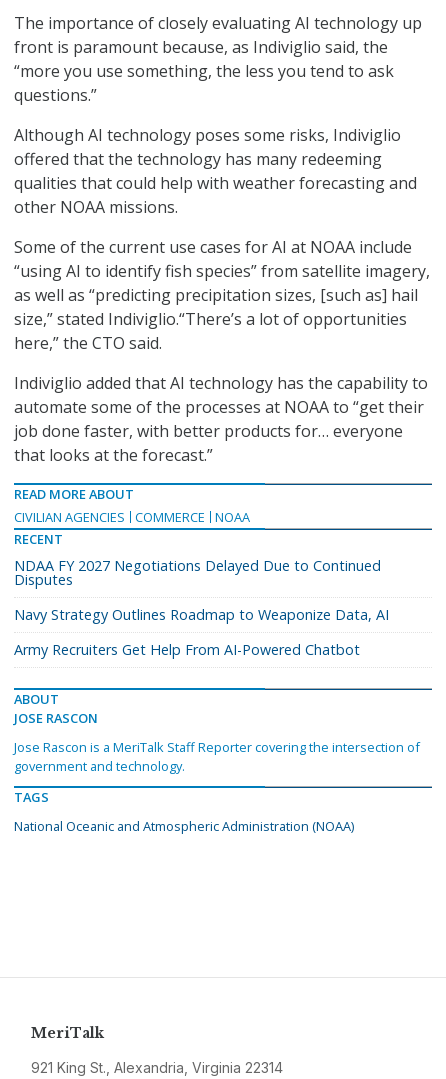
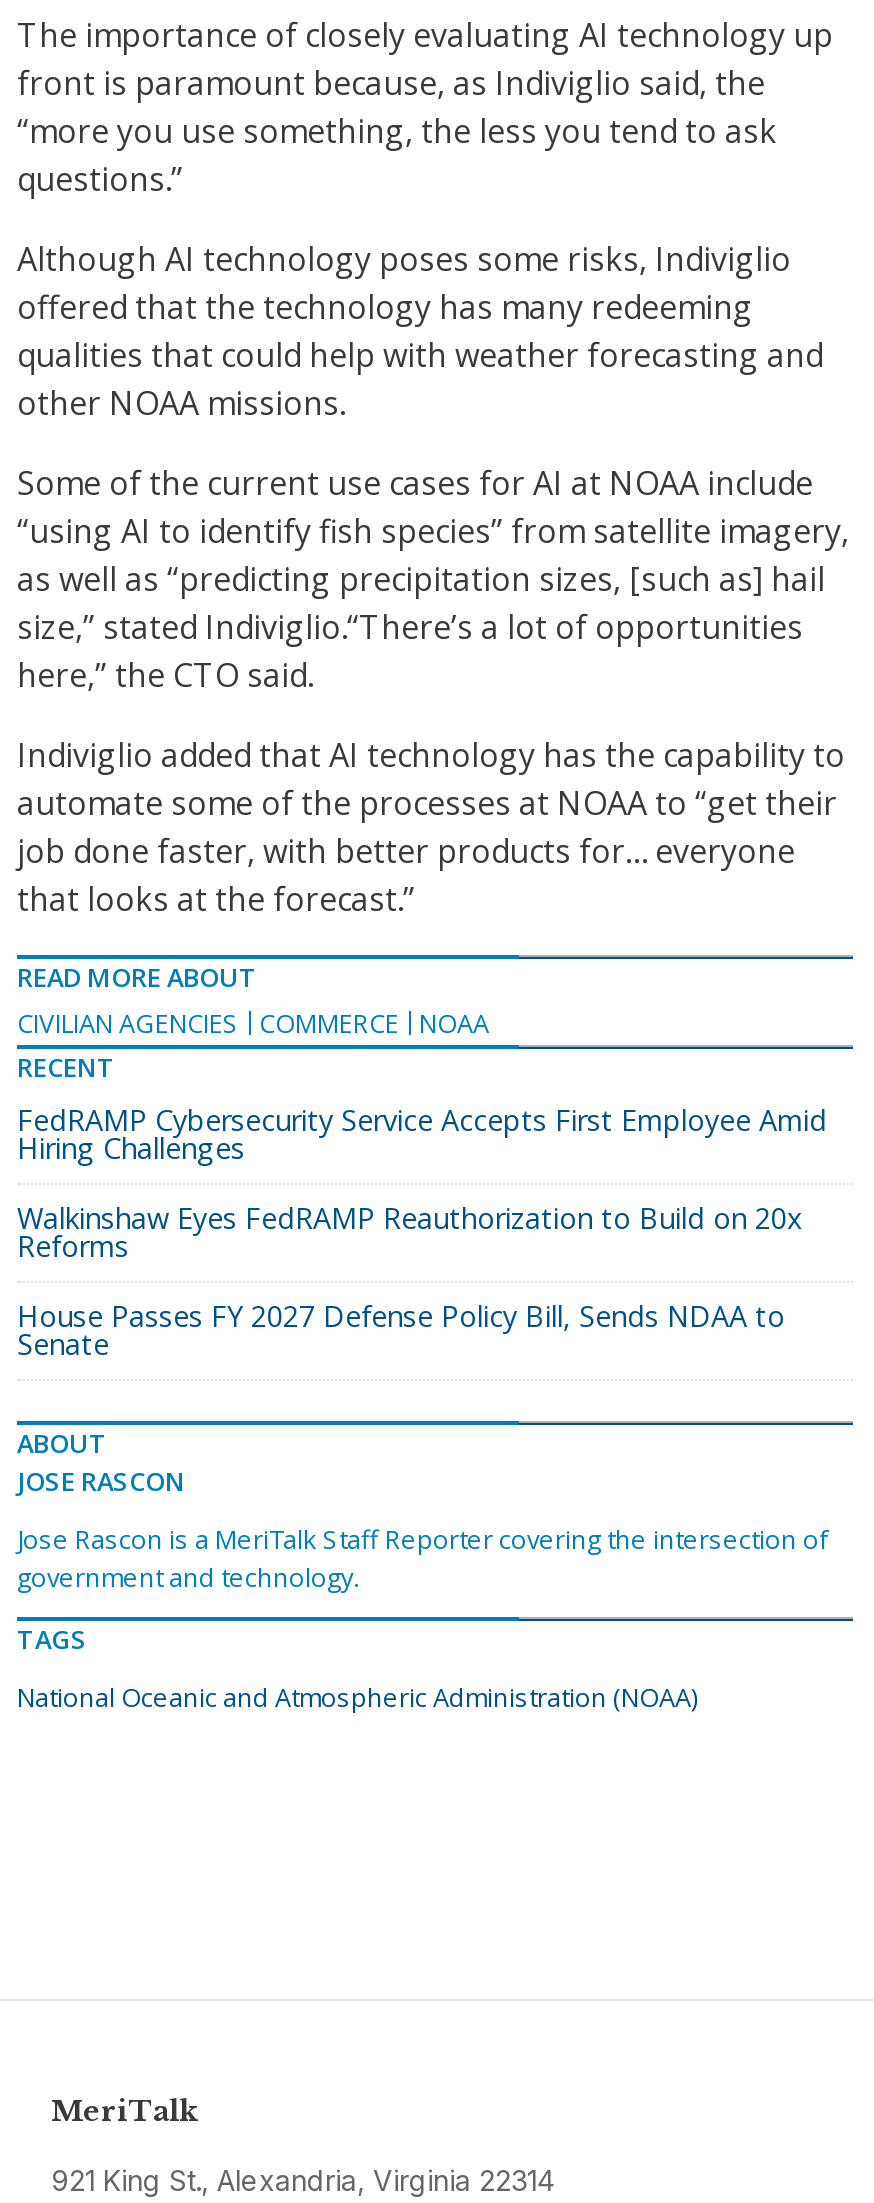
- NDAA FY 2027 Negotiations Delayed Due to Continued
- Disputes
+ FedRAMP Cybersecurity Service Accepts First Employee Amid
+ Hiring Challenges

- Navy Strategy Outlines Roadmap to Weaponize Data, AI
+ Walkinshaw Eyes FedRAMP Reauthorization to Build on 20x
+ Reforms

- Army Recruiters Get Help From AI-Powered Chatbot
+ House Passes FY 2027 Defense Policy Bill, Sends NDAA to
+ Senate
